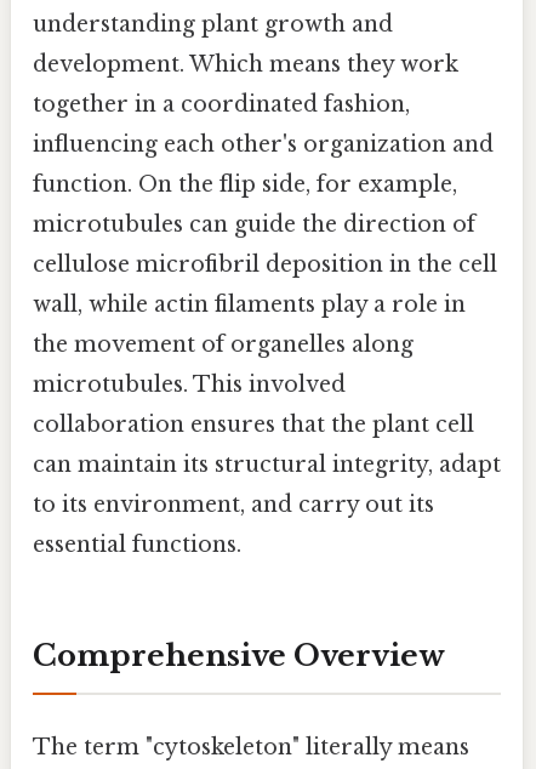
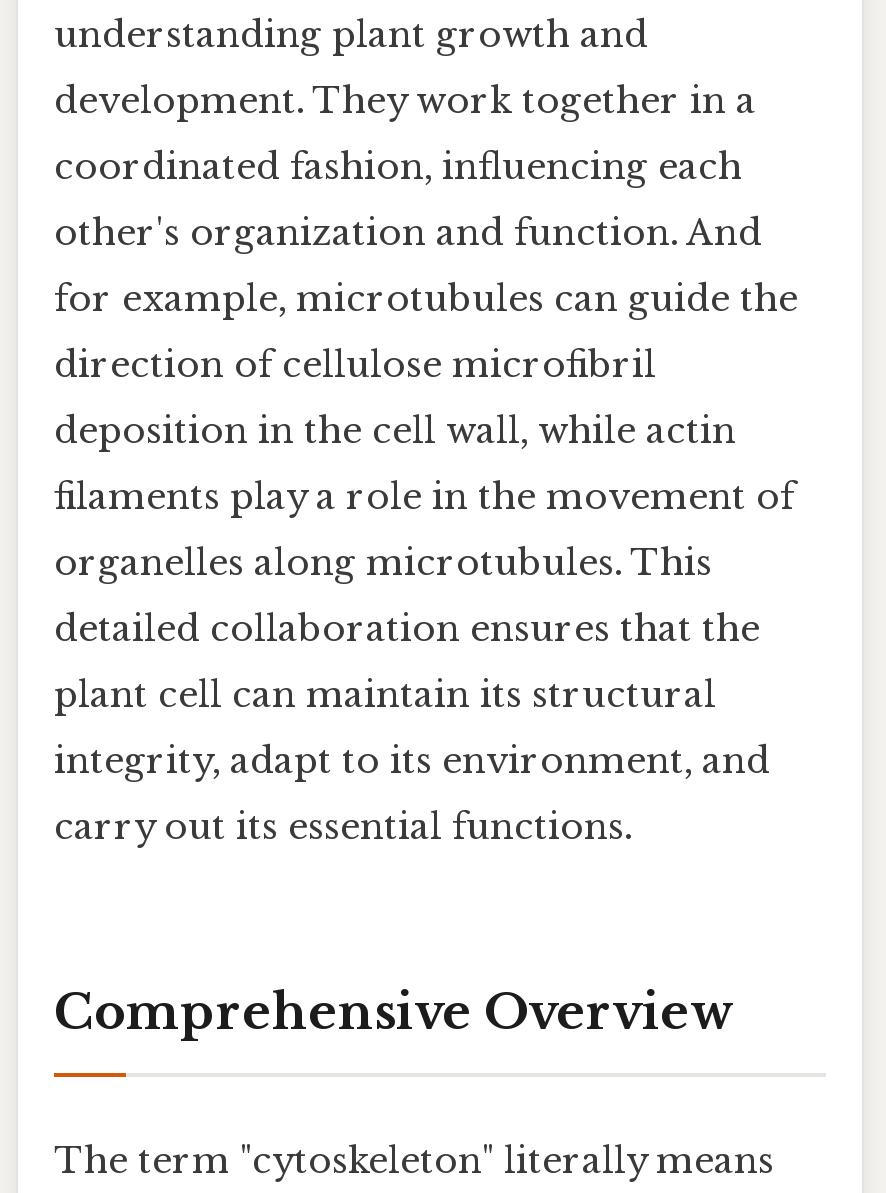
- development. Which means they work
- together in a coordinated fashion,
- influencing each other's organization and
- function. On the flip side, for example,
- microtubules can guide the direction of
- cellulose microfibril deposition in the cell
- wall, while actin filaments play a role in
- the movement of organelles along
- microtubules. This involved
- collaboration ensures that the plant cell
- can maintain its structural integrity, adapt
- to its environment, and carry out its
- essential functions.
+ development. They work together in a
+ coordinated fashion, influencing each
+ other's organization and function. And
+ for example, microtubules can guide the
+ direction of cellulose microfibril
+ deposition in the cell wall, while actin
+ filaments play a role in the movement of
+ organelles along microtubules. This
+ detailed collaboration ensures that the
+ plant cell can maintain its structural
+ integrity, adapt to its environment, and
+ carry out its essential functions.
